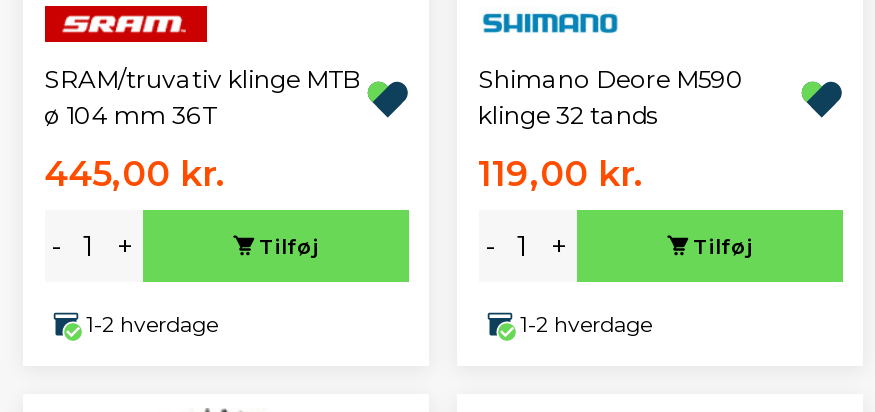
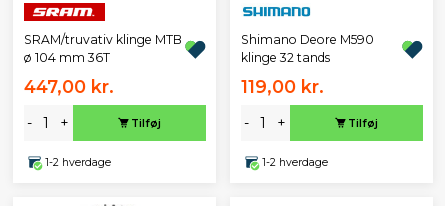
- 445,00 kr.
+ 447,00 kr.
